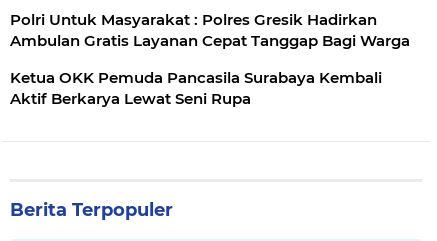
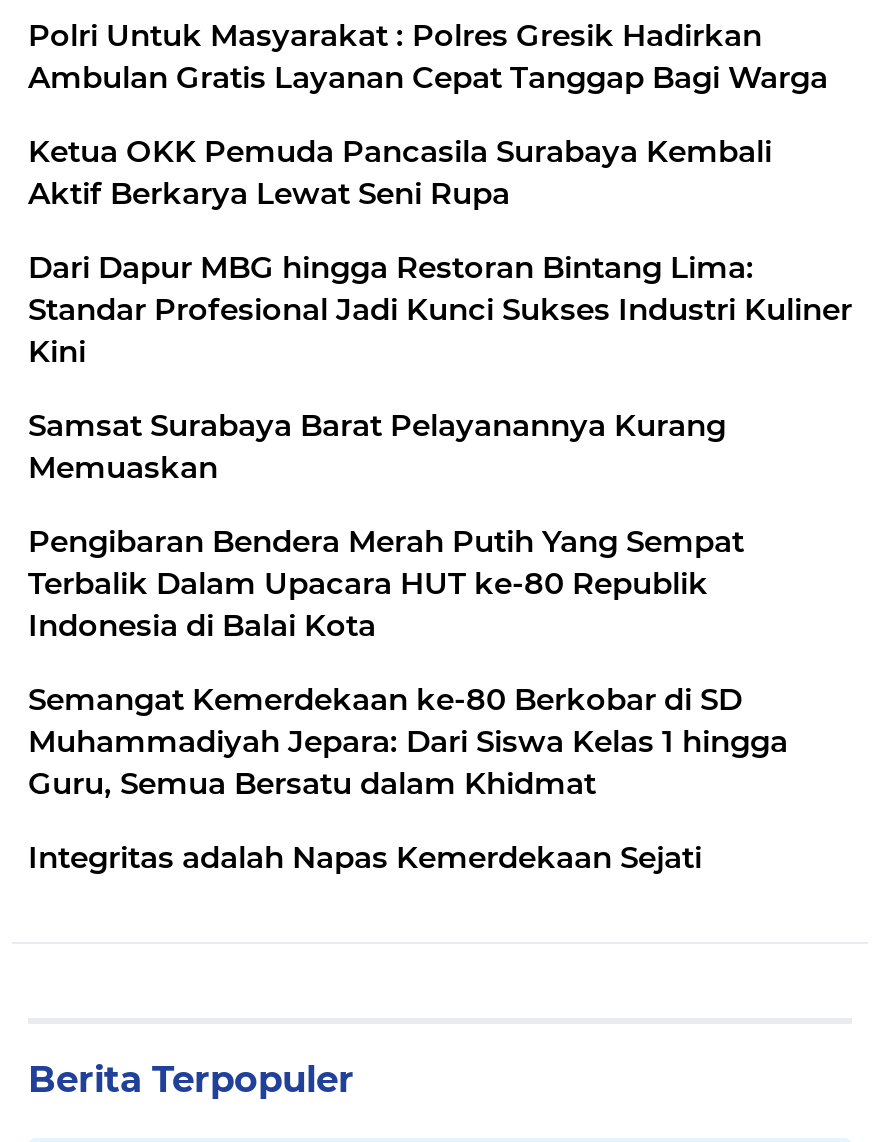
+ Dari Dapur MBG hingga Restoran Bintang Lima:
+ Standar Profesional Jadi Kunci Sukses Industri Kuliner
+ Kini
+ Samsat Surabaya Barat Pelayanannya Kurang
+ Memuaskan
+ Pengibaran Bendera Merah Putih Yang Sempat
+ Terbalik Dalam Upacara HUT ke-80 Republik
+ Indonesia di Balai Kota
+ Semangat Kemerdekaan ke-80 Berkobar di SD
+ Muhammadiyah Jepara: Dari Siswa Kelas 1 hingga
+ Guru, Semua Bersatu dalam Khidmat
+ Integritas adalah Napas Kemerdekaan Sejati
